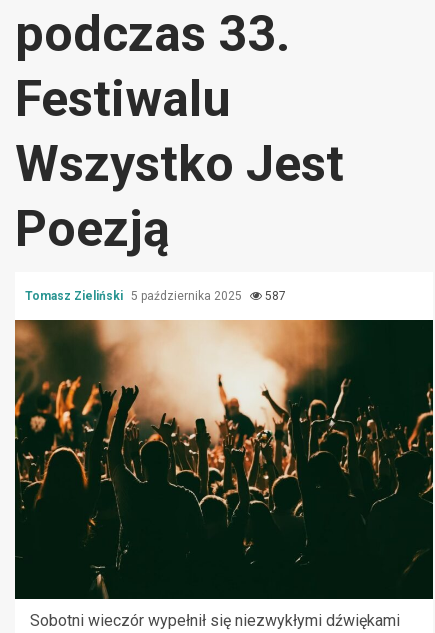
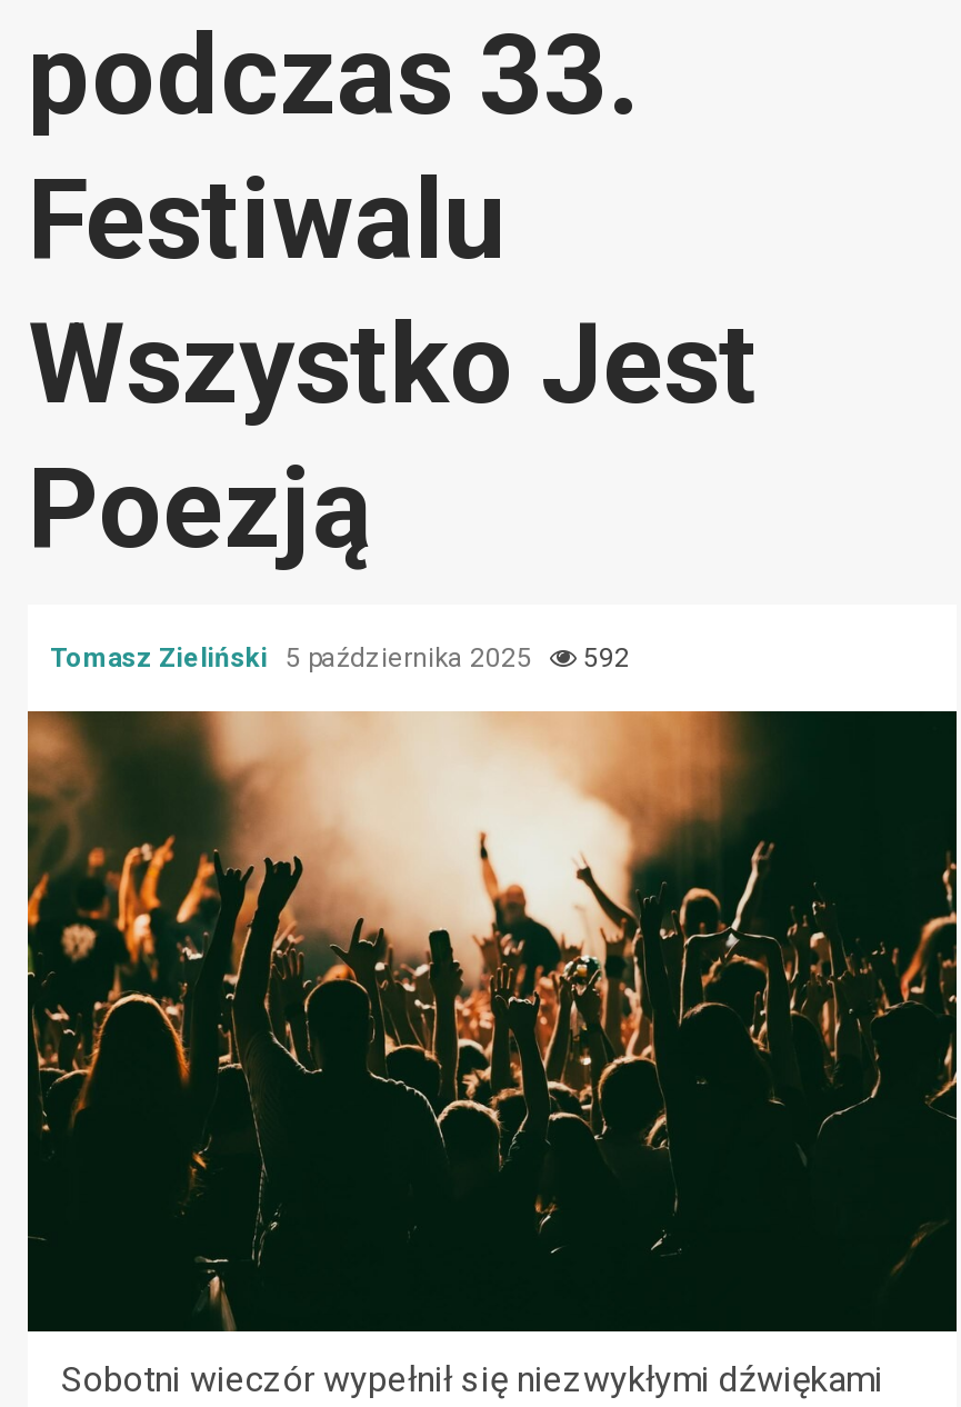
- Tomasz Zieliński 5 października 2025 587
+ Tomasz Zieliński 5 października 2025 592
